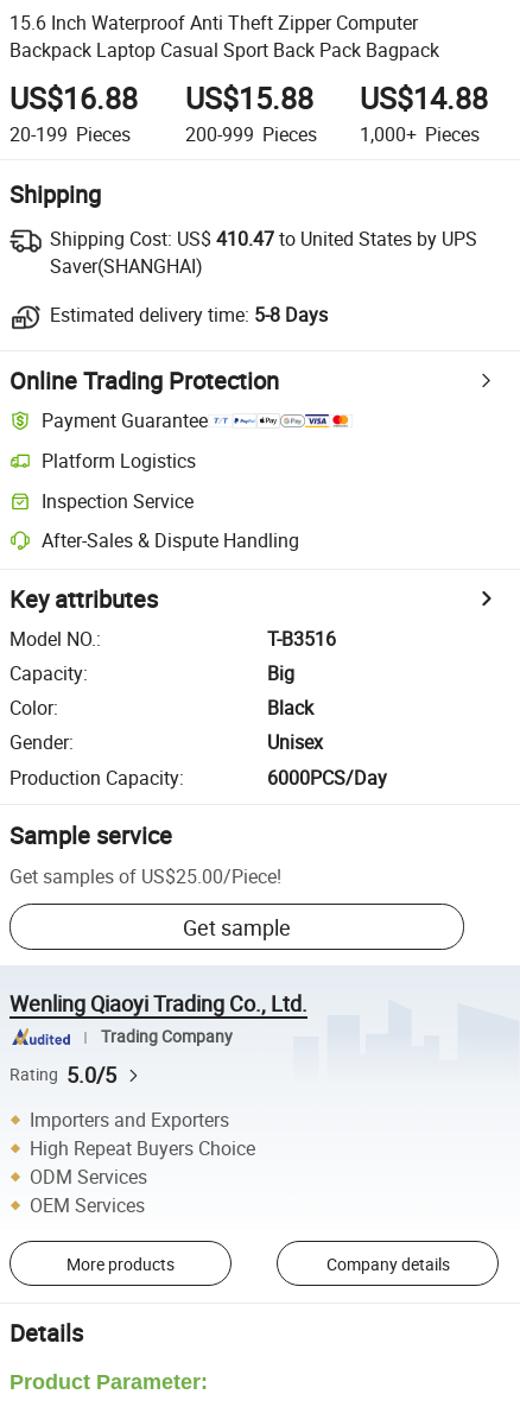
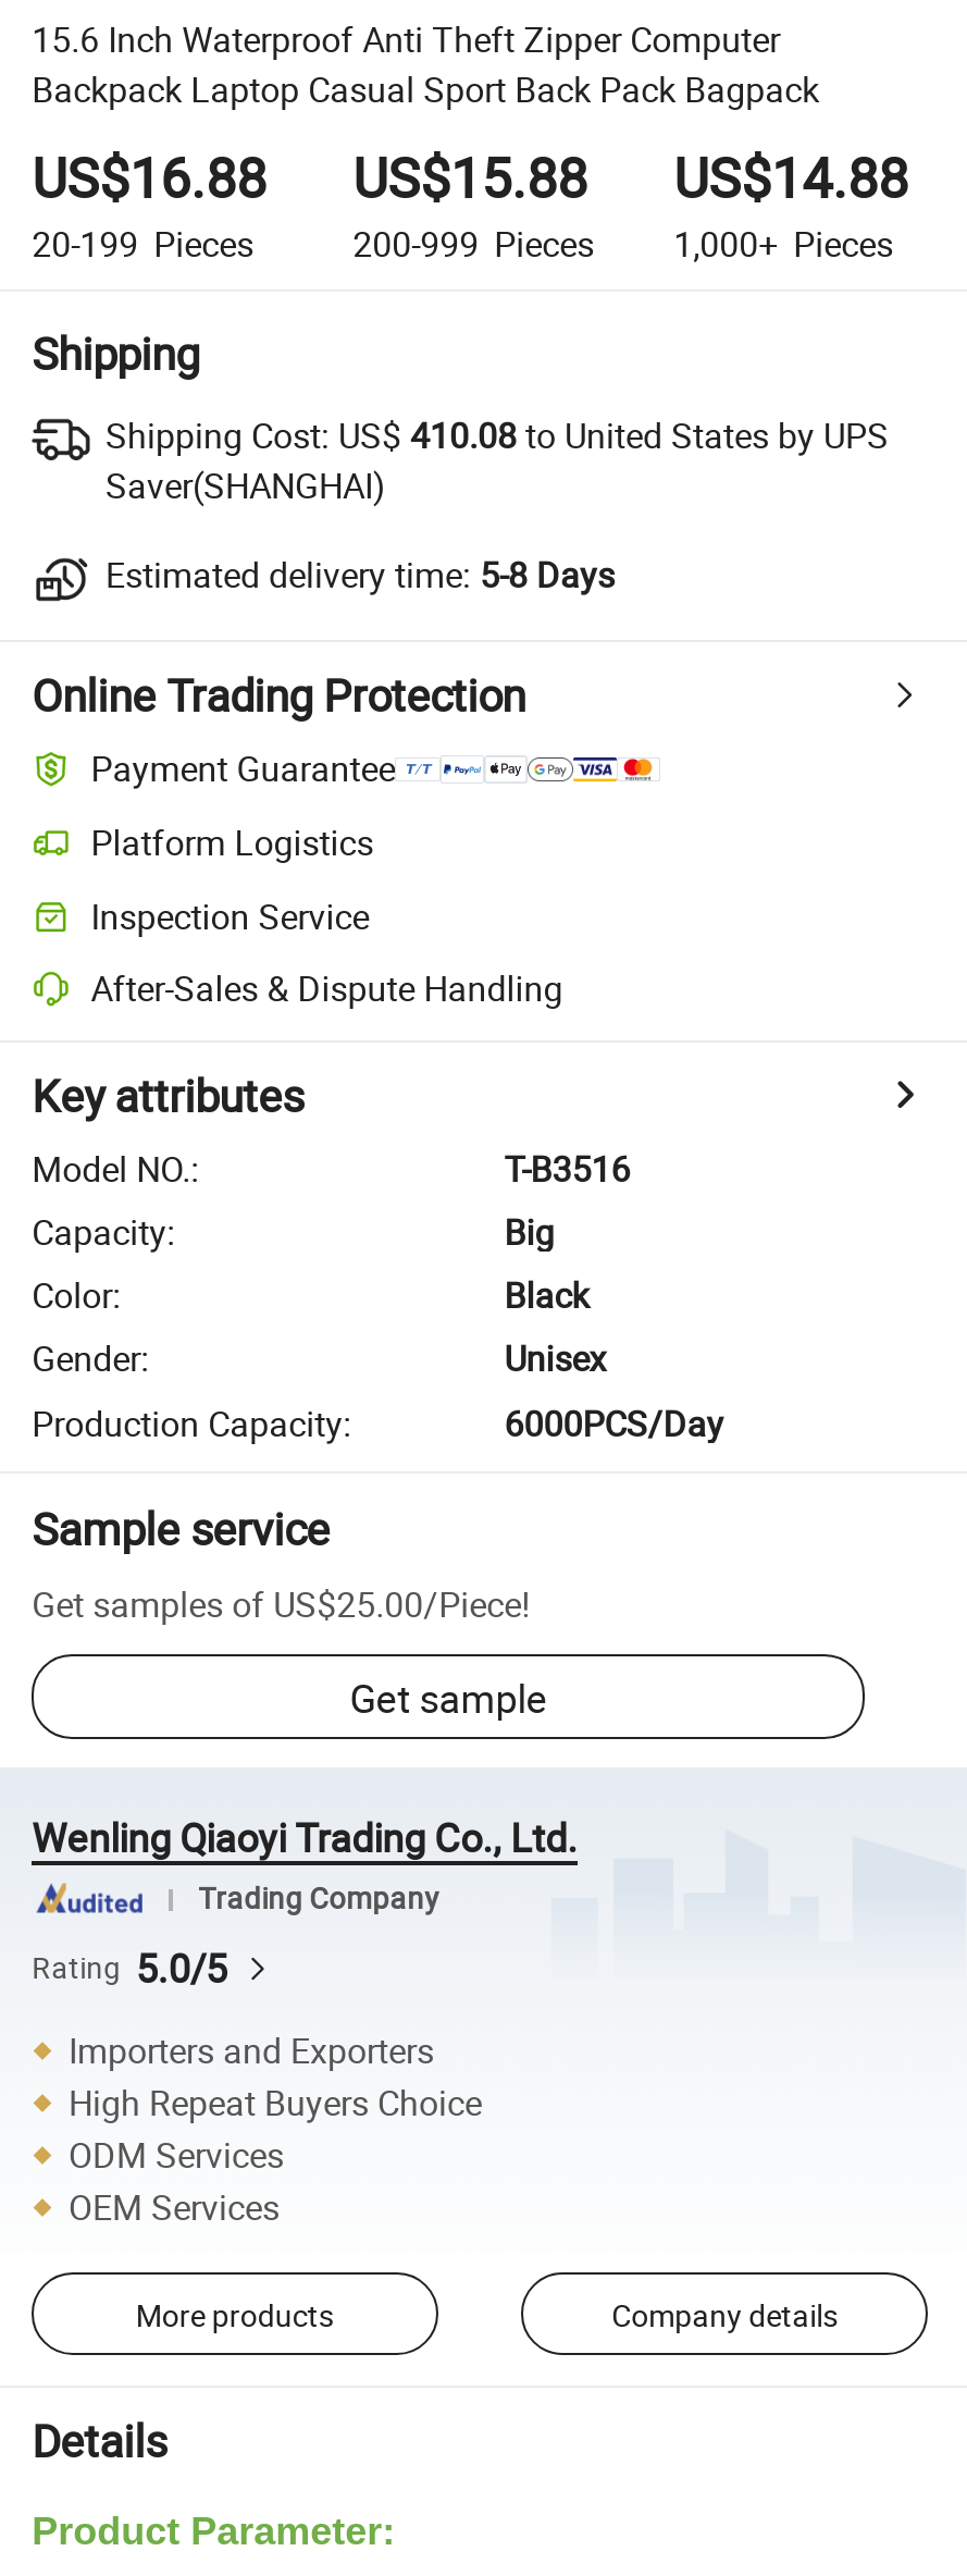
- Shipping Cost: US$410.47 to United States by UPS
+ Shipping Cost: US$410.08 to United States by UPS
